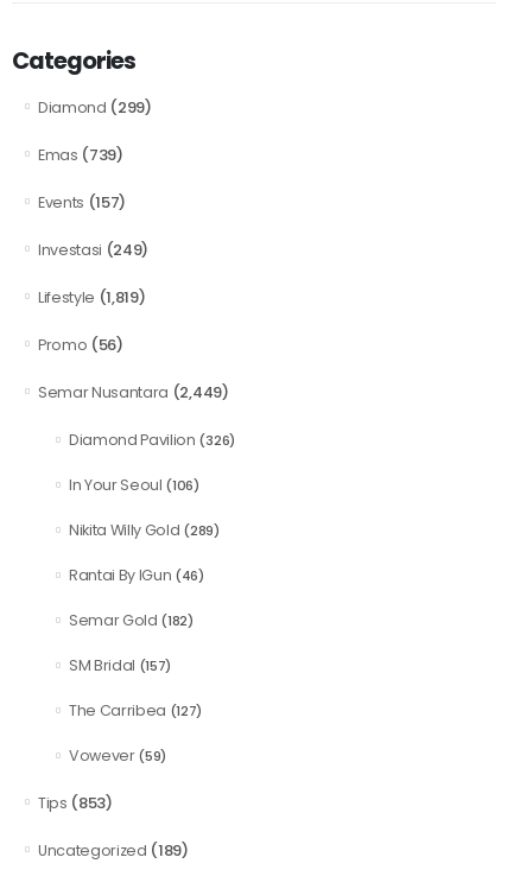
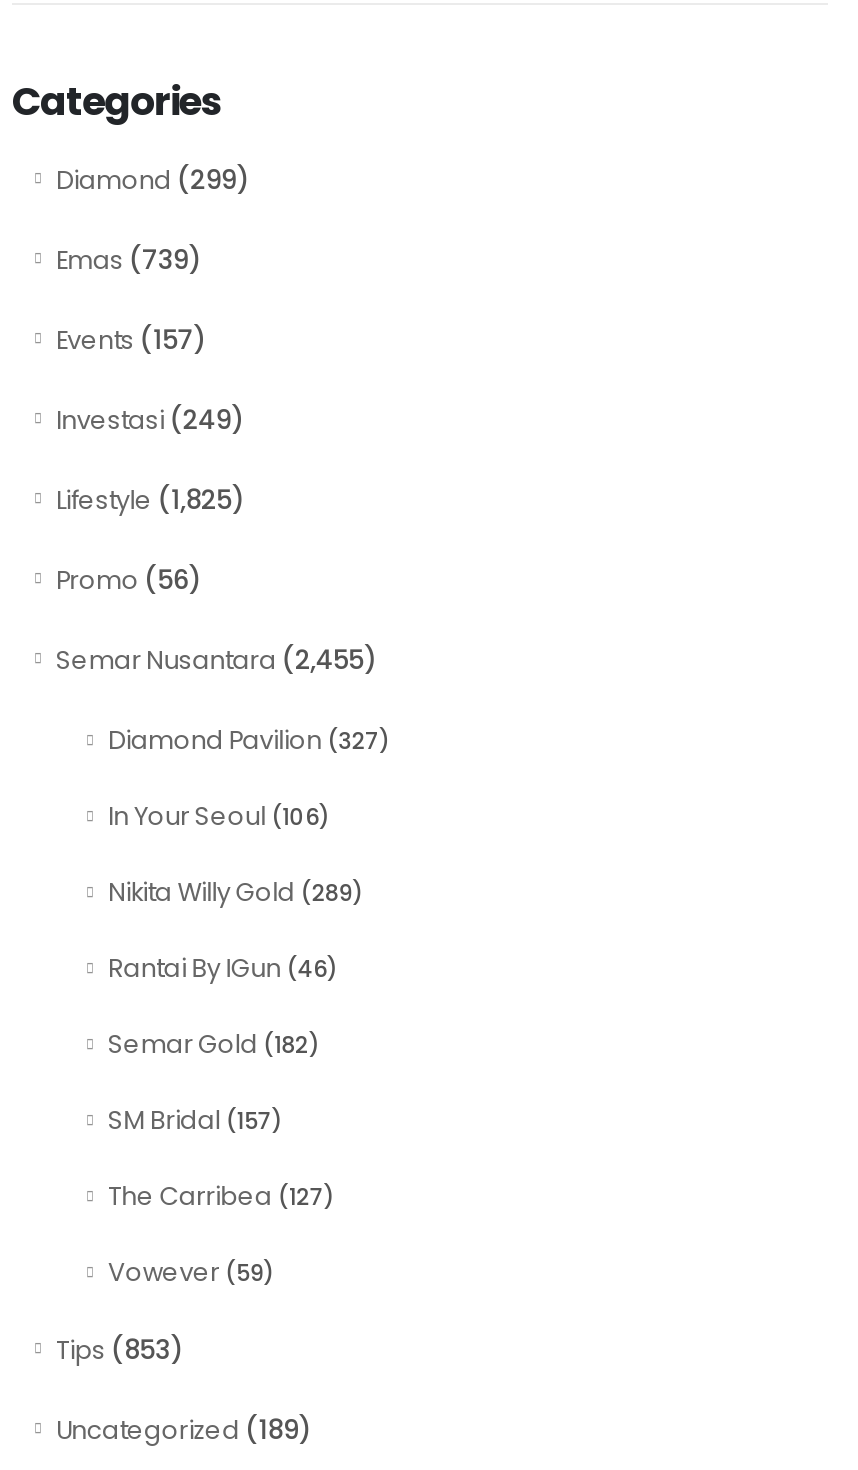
- Lifestyle (1,819)
+ Lifestyle (1,825)

- Semar Nusantara (2,449)
+ Semar Nusantara (2,455)

- Diamond Pavilion (326)
+ Diamond Pavilion (327)
